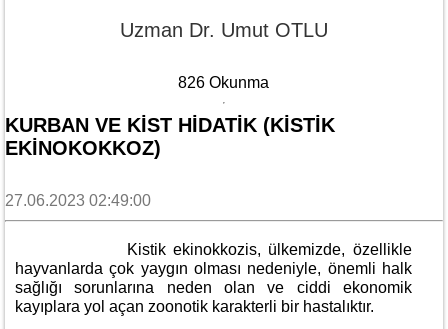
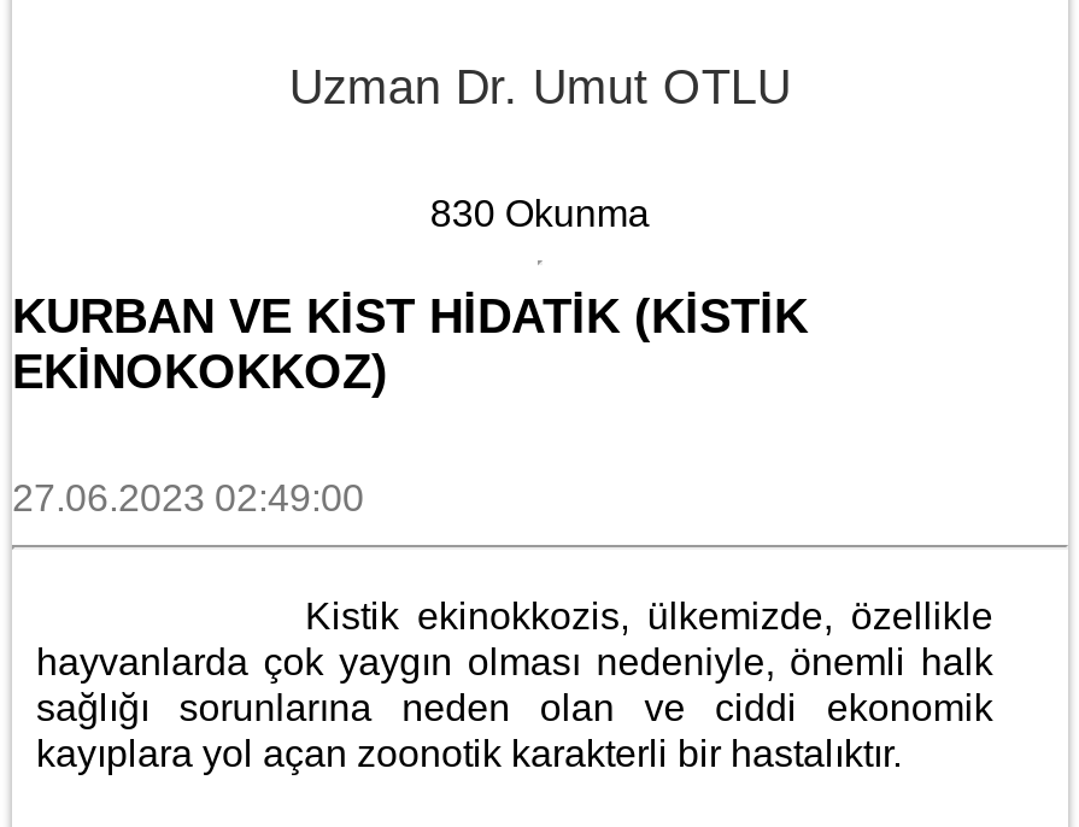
- 826 Okunma
+ 830 Okunma
